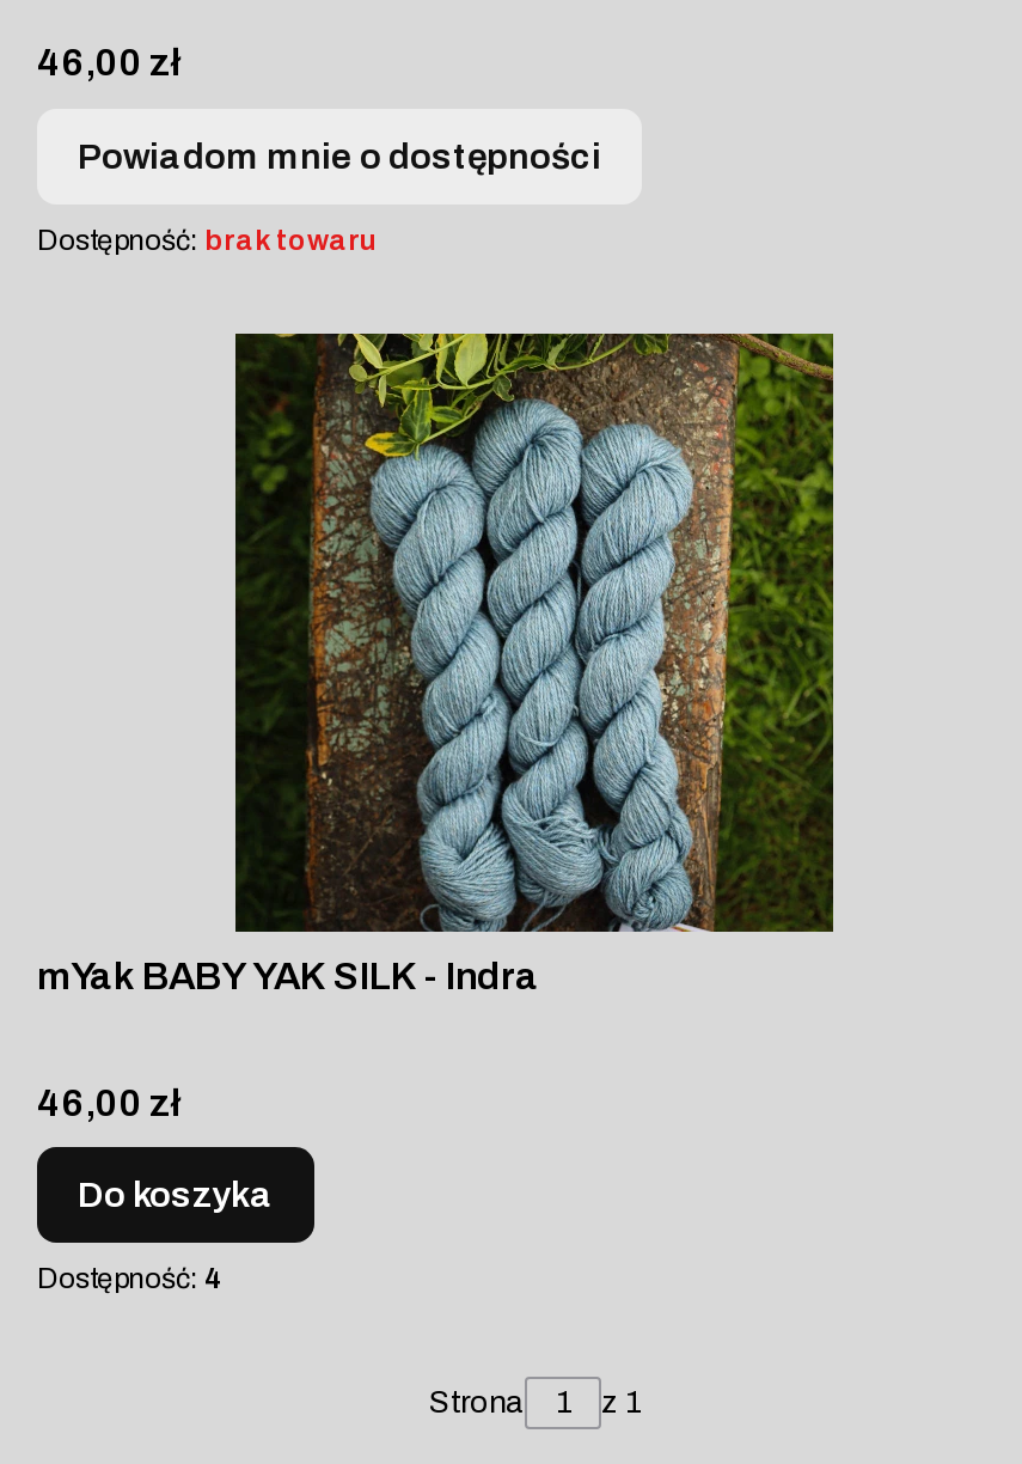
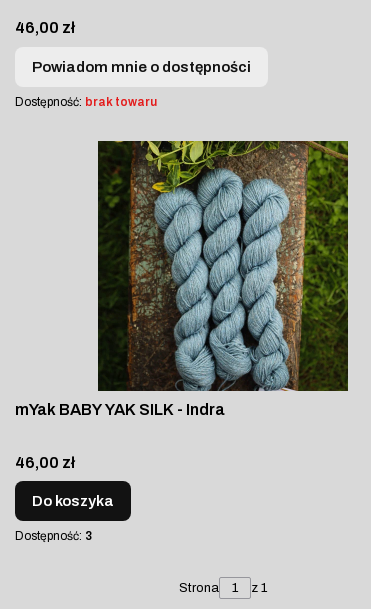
- Dostępność: 4
+ Dostępność: 3
